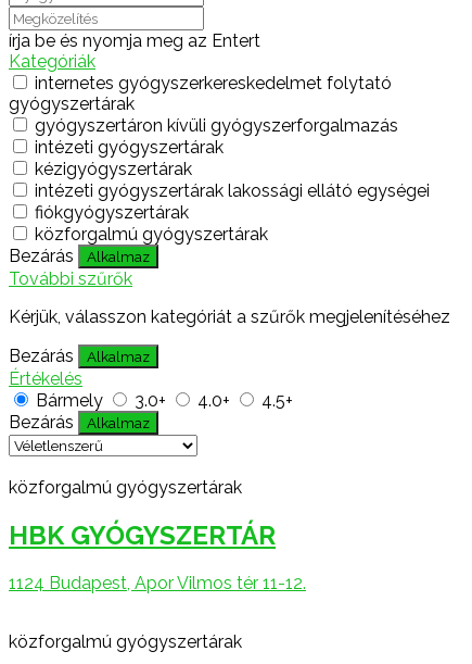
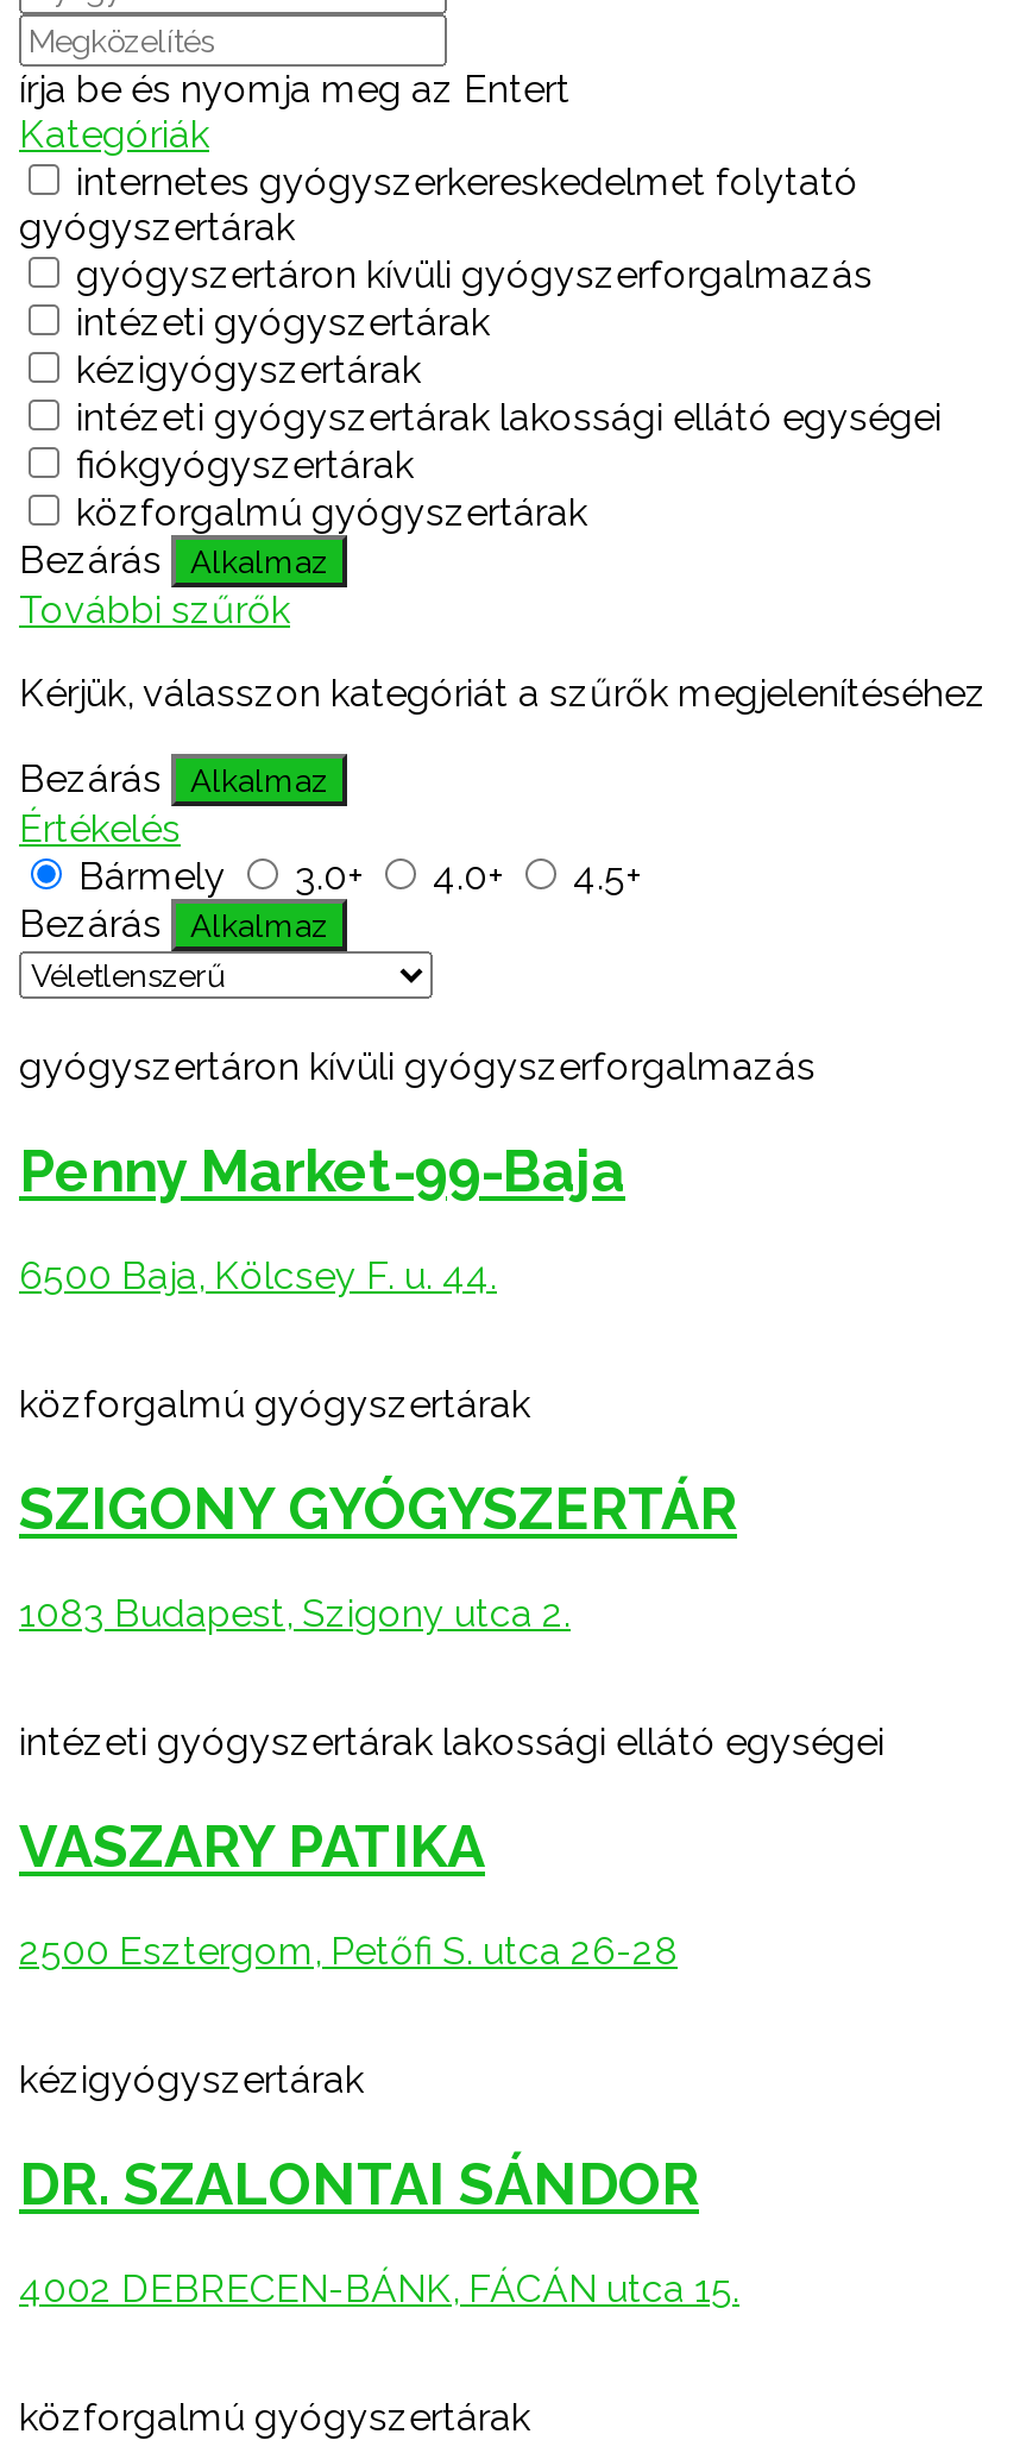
+ gyógyszertáron kívüli gyógyszerforgalmazás
+ Penny Market-99-Baja
+ 6500 Baja, Kölcsey F. u. 44.

- HBK GYÓGYSZERTÁR
- 1124 Budapest, Apor Vilmos tér 11-12.
+ SZIGONY GYÓGYSZERTÁR
+ 1083 Budapest, Szigony utca 2.
+ intézeti gyógyszertárak lakossági ellátó egységei
+ VASZARY PATIKA
+ 2500 Esztergom, Petőfi S. utca 26-28
+ kézigyógyszertárak
+ DR. SZALONTAI SÁNDOR
+ 4002 DEBRECEN-BÁNK, FÁCÁN utca 15.
